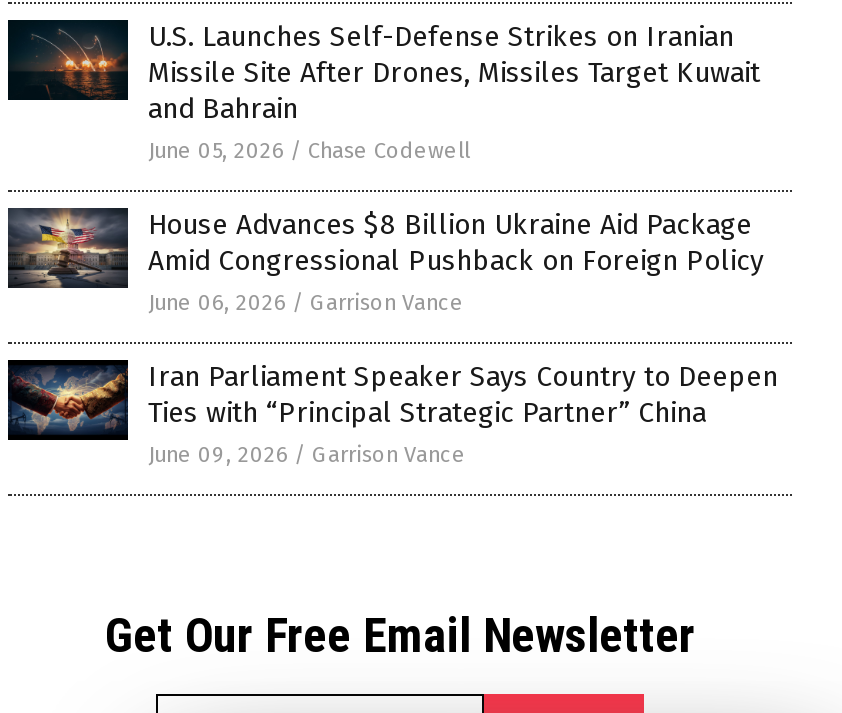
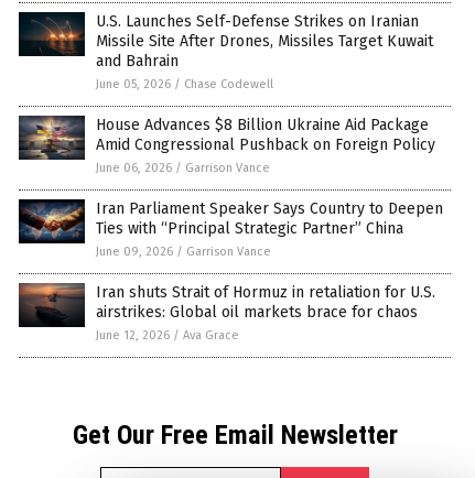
+ [image]
+ Iran shuts Strait of Hormuz in retaliation for U.S.
+ airstrikes: Global oil markets brace for chaos
+ June 12, 2026 / Ava Grace
